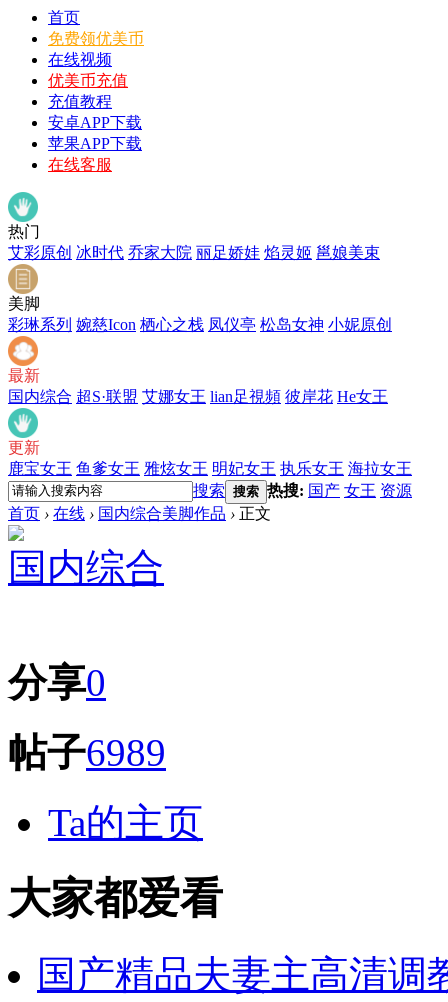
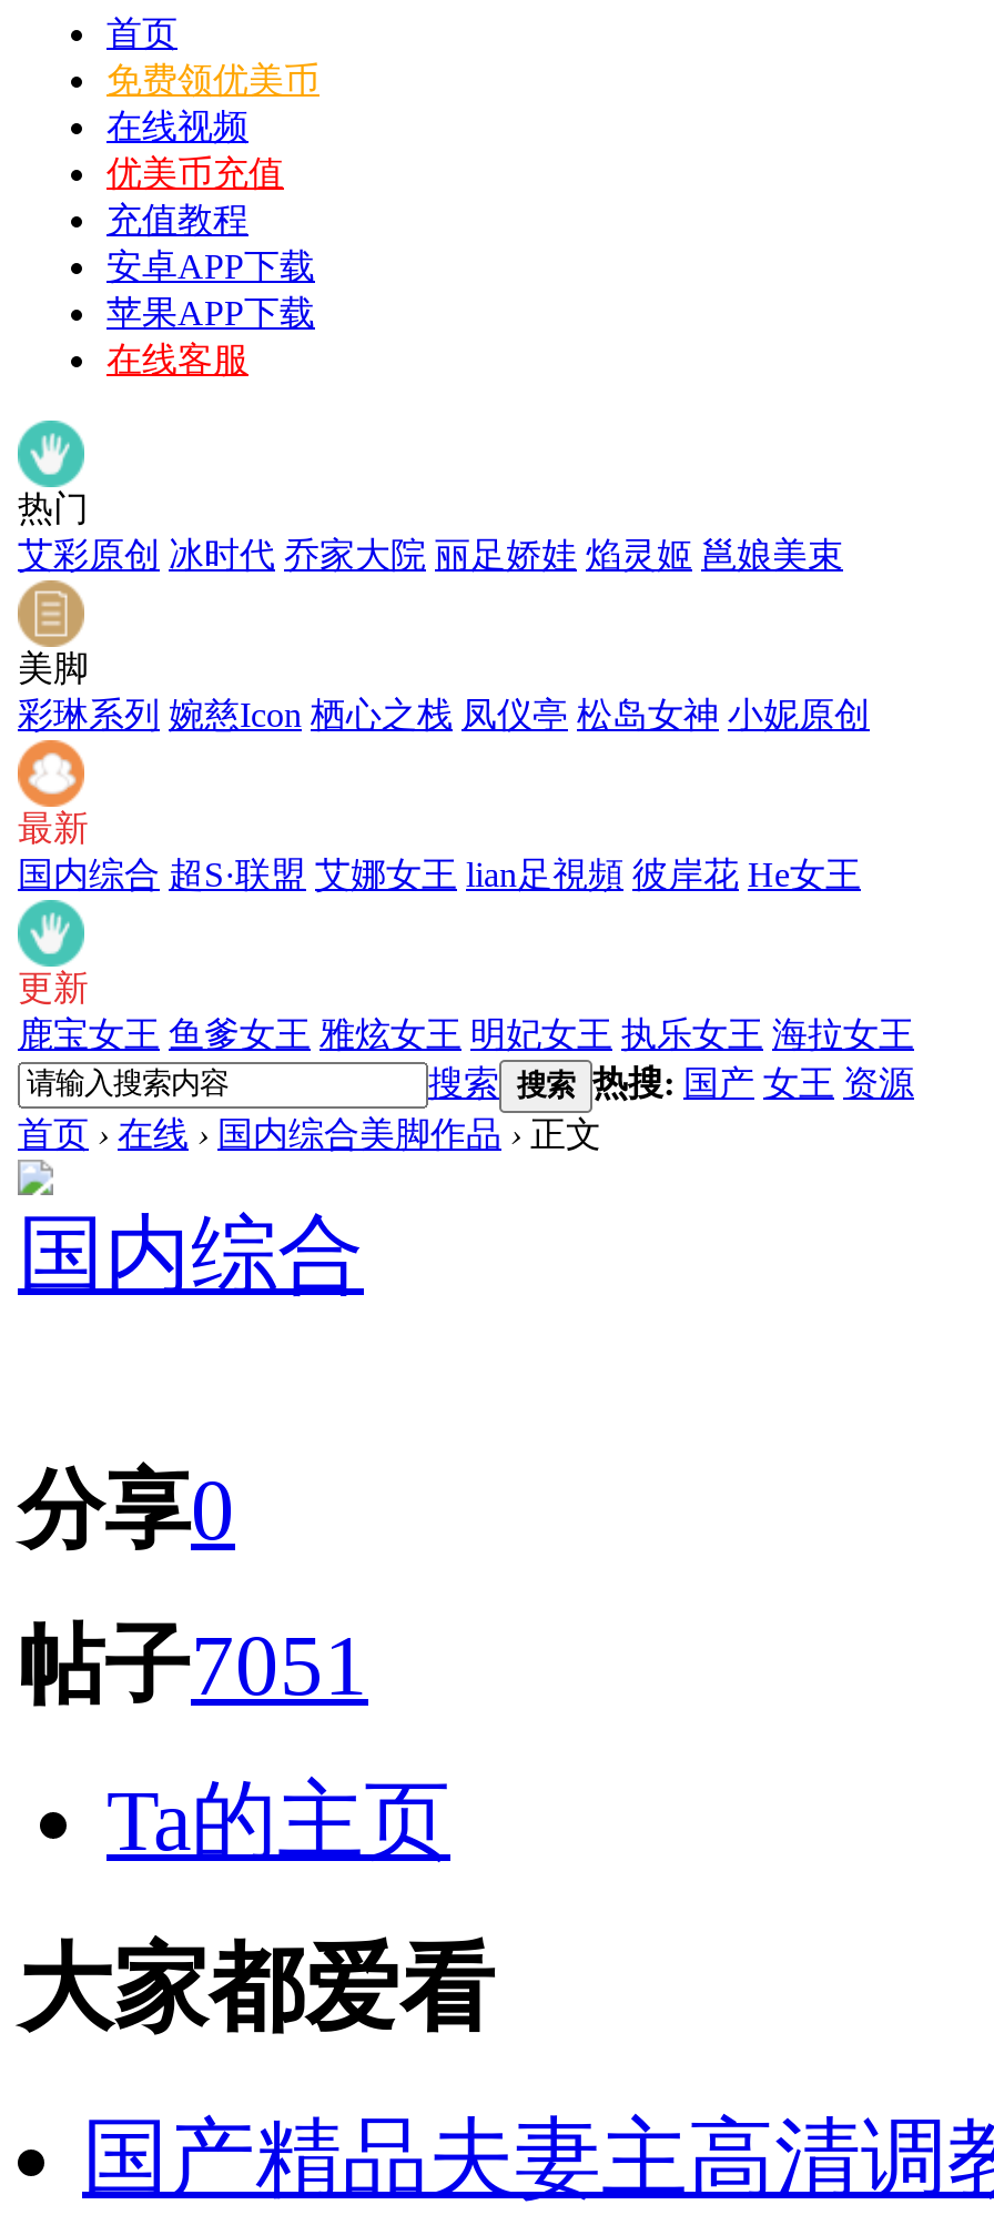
- 帖子6989
+ 帖子7051
